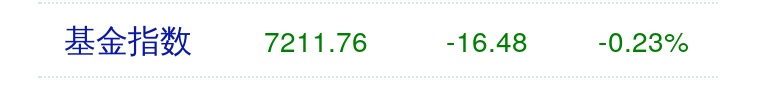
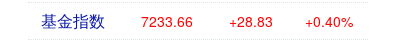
- 7211.76
+ 7233.66

- -16.48
+ +28.83

- -0.23%
+ +0.40%
